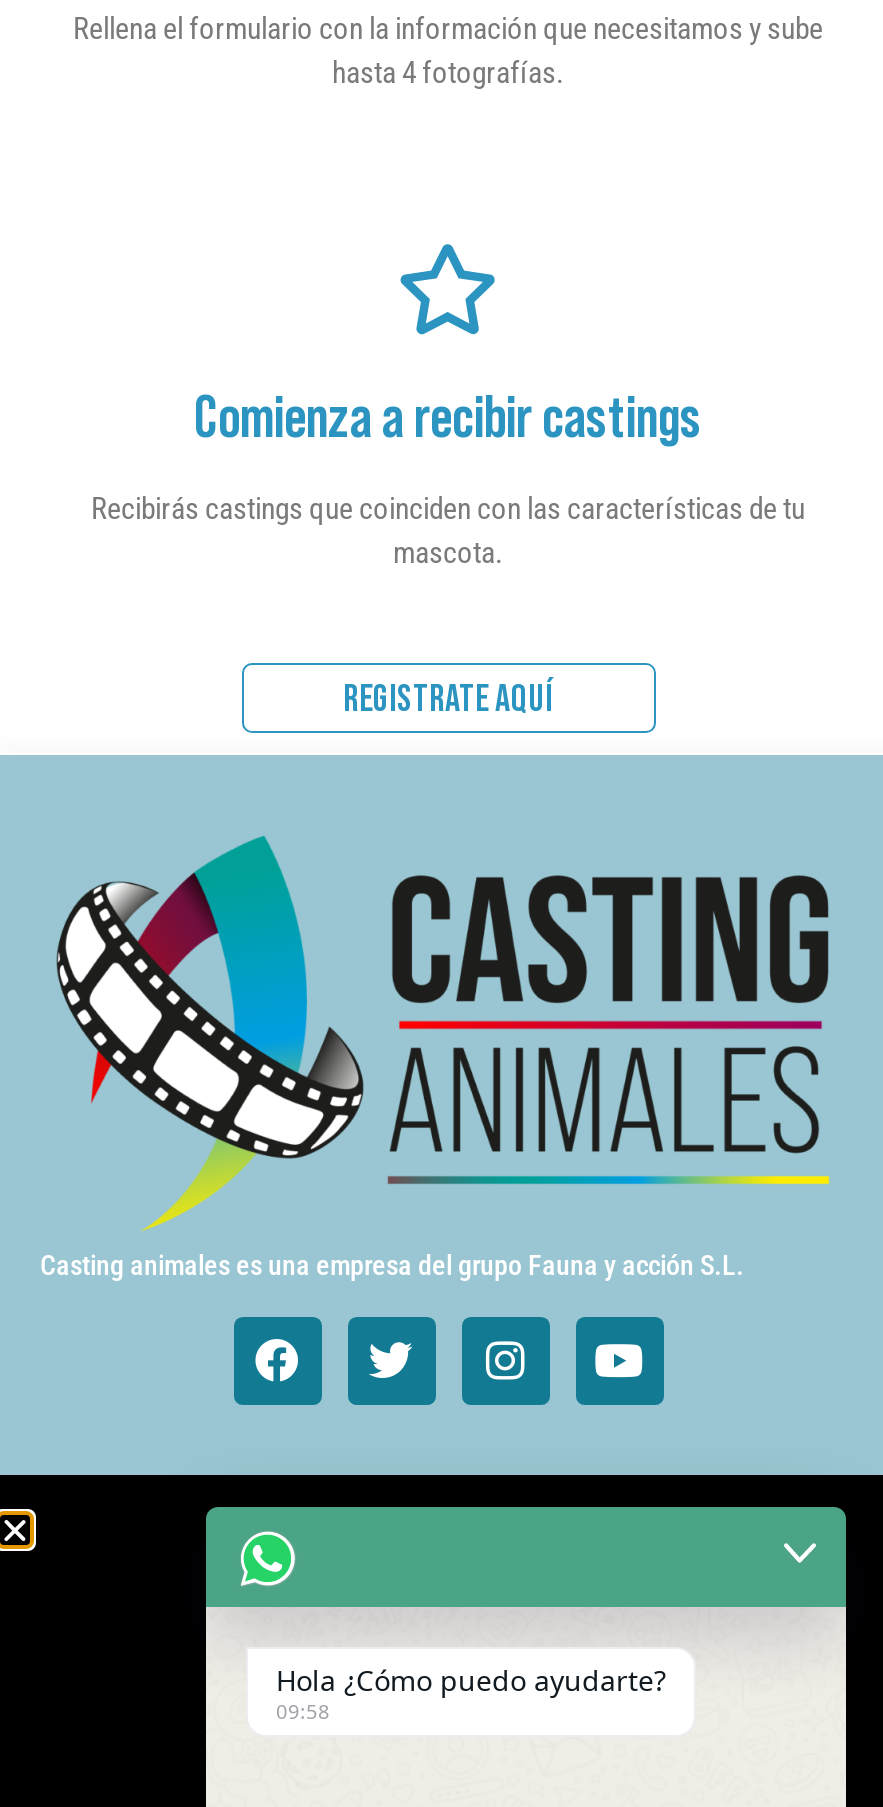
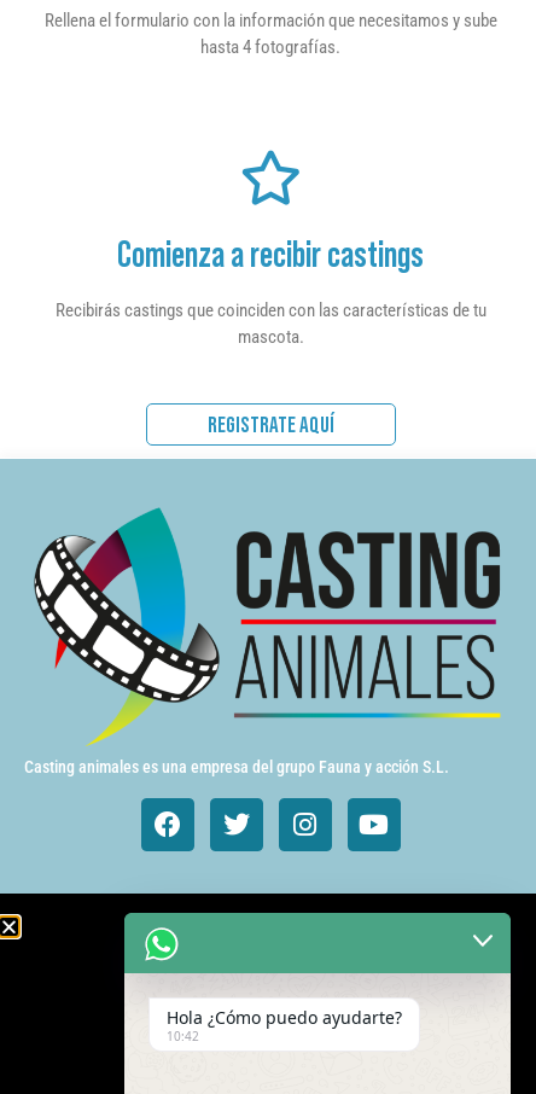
- 09:58
+ 10:42
